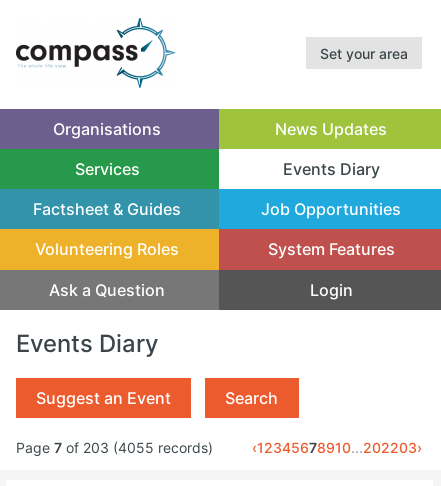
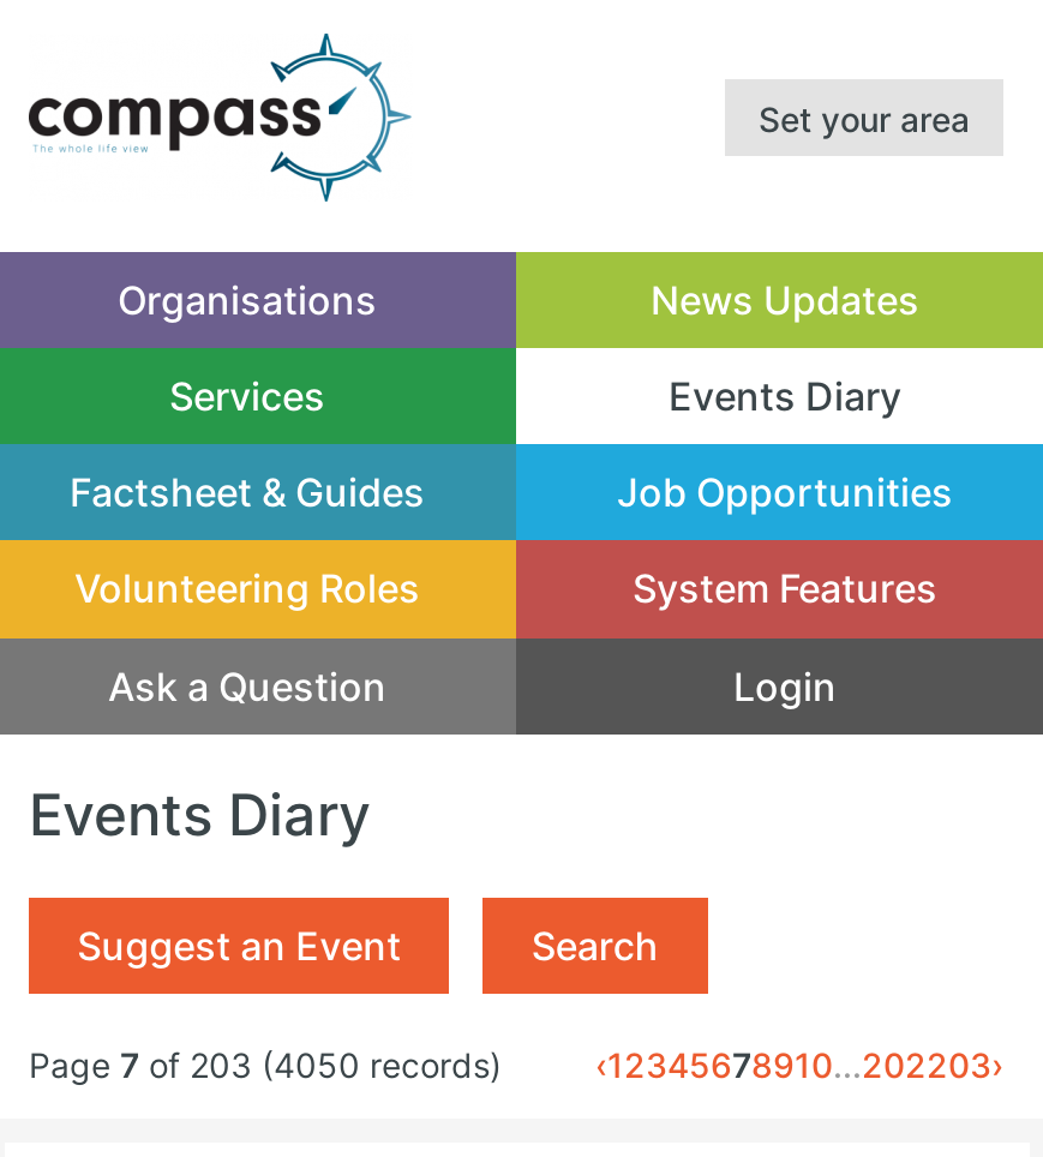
- Page 7 of 203 (4055 records)
+ Page 7 of 203 (4050 records)
